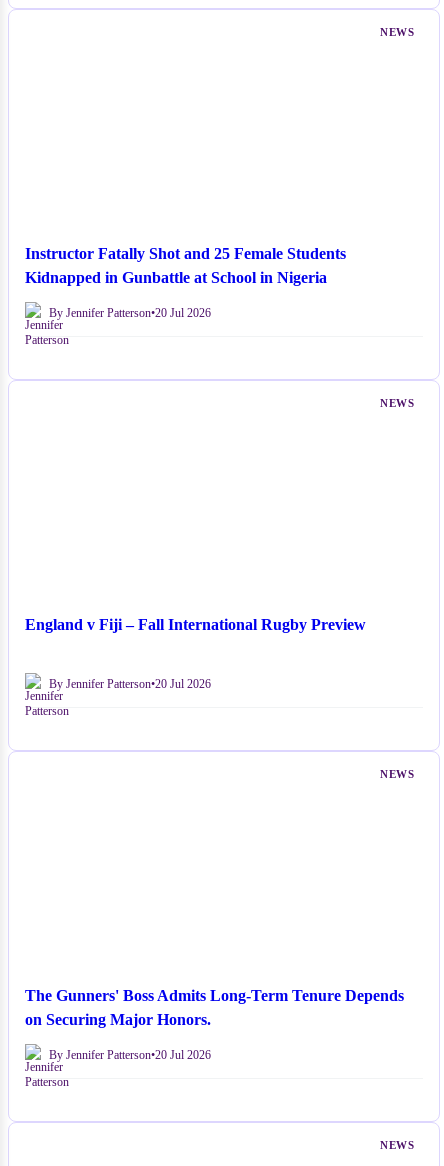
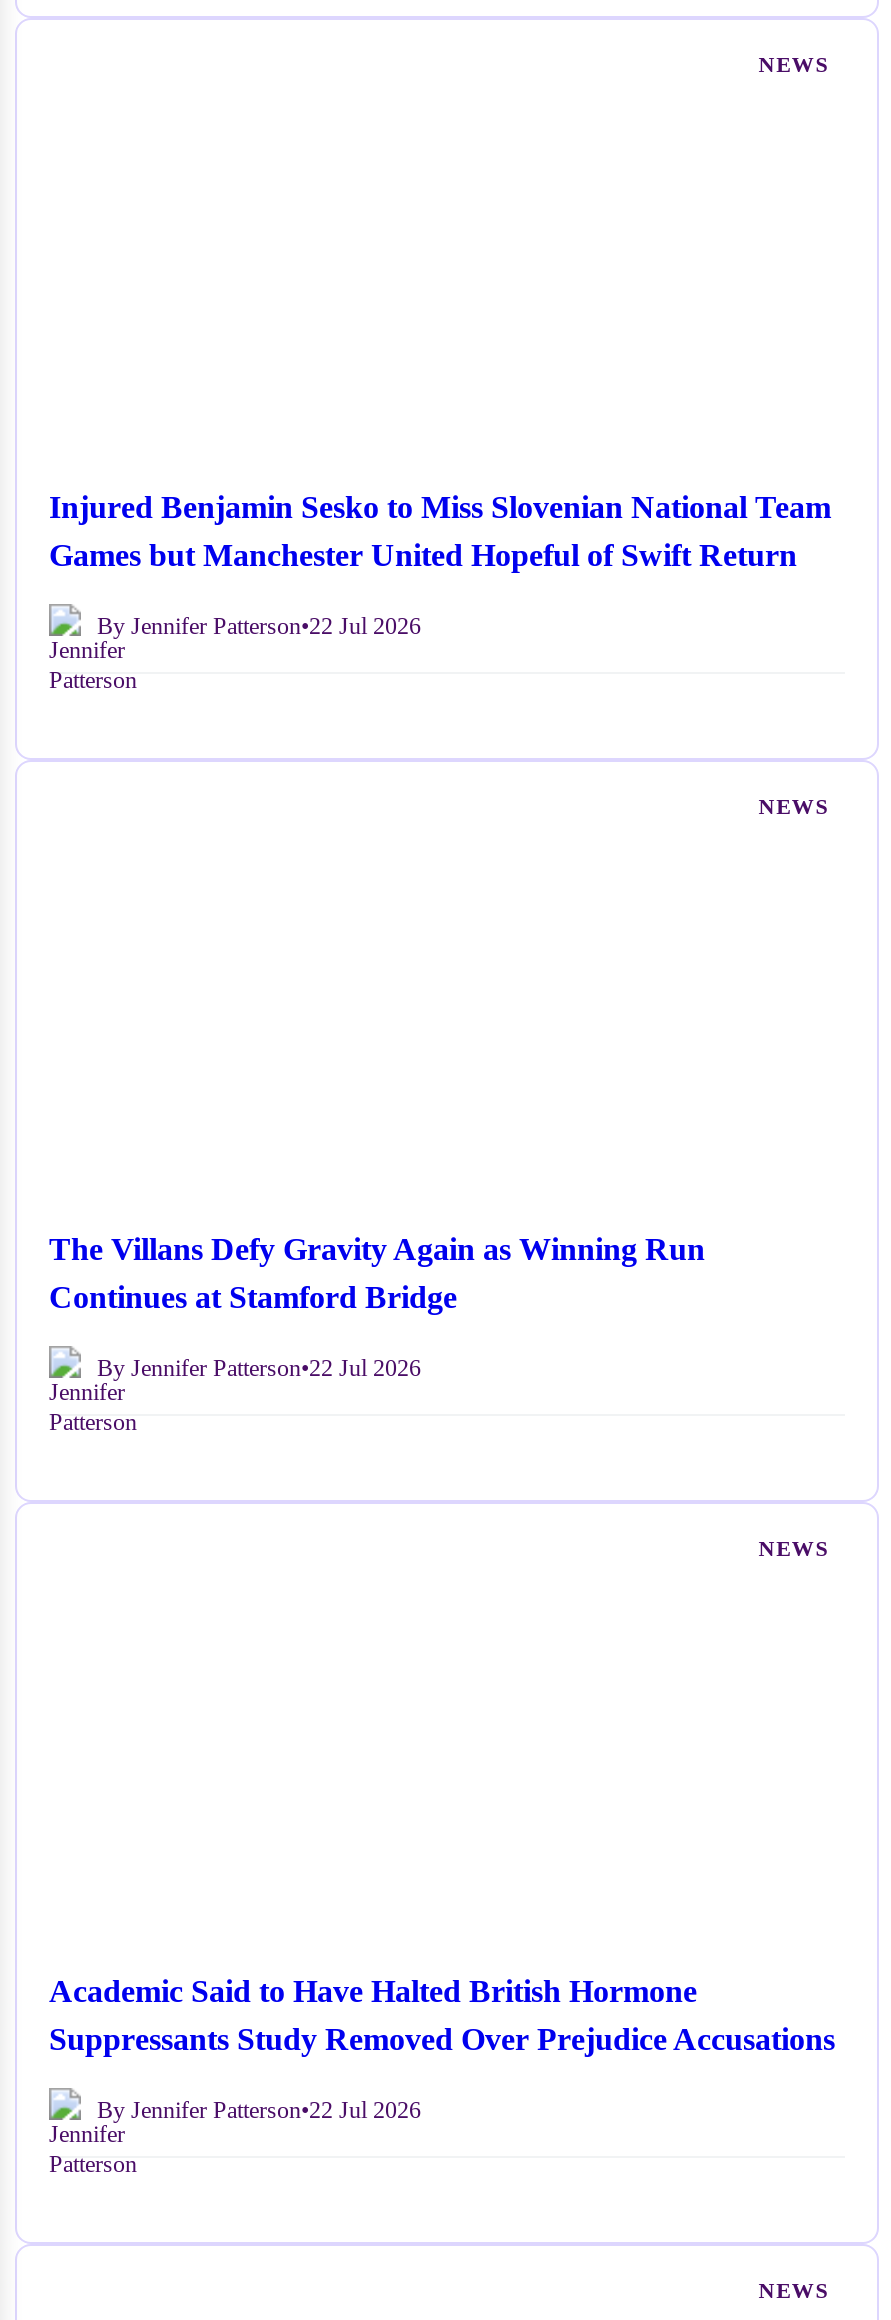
- Instructor Fatally Shot and 25 Female Students
- Kidnapped in Gunbattle at School in Nigeria
+ Injured Benjamin Sesko to Miss Slovenian National Team
+ Games but Manchester United Hopeful of Swift Return

- By Jennifer Patterson•20 Jul 2026
+ By Jennifer Patterson•22 Jul 2026

- England v Fiji – Fall International Rugby Preview
+ The Villans Defy Gravity Again as Winning Run
+ Continues at Stamford Bridge

- By Jennifer Patterson•20 Jul 2026
+ By Jennifer Patterson•22 Jul 2026

- The Gunners' Boss Admits Long-Term Tenure Depends
- on Securing Major Honors.
+ Academic Said to Have Halted British Hormone
+ Suppressants Study Removed Over Prejudice Accusations

- By Jennifer Patterson•20 Jul 2026
+ By Jennifer Patterson•22 Jul 2026
